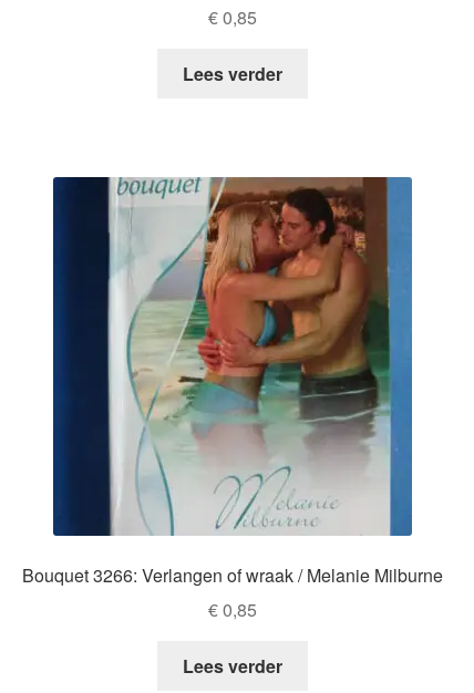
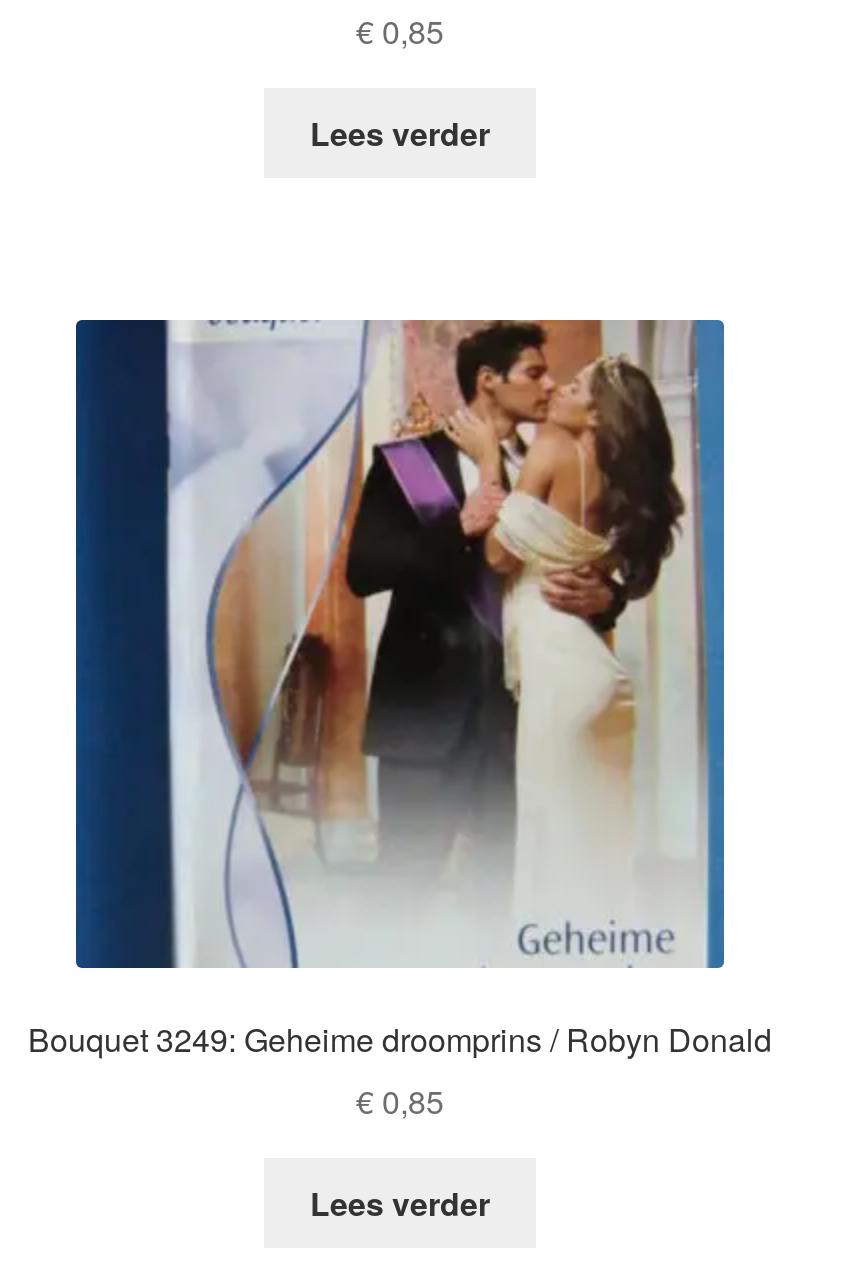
- [image]
- Bouquet 3266: Verlangen of wraak / Melanie Milburne
+ [image]
+ Bouquet 3249: Geheime droomprins / Robyn Donald
